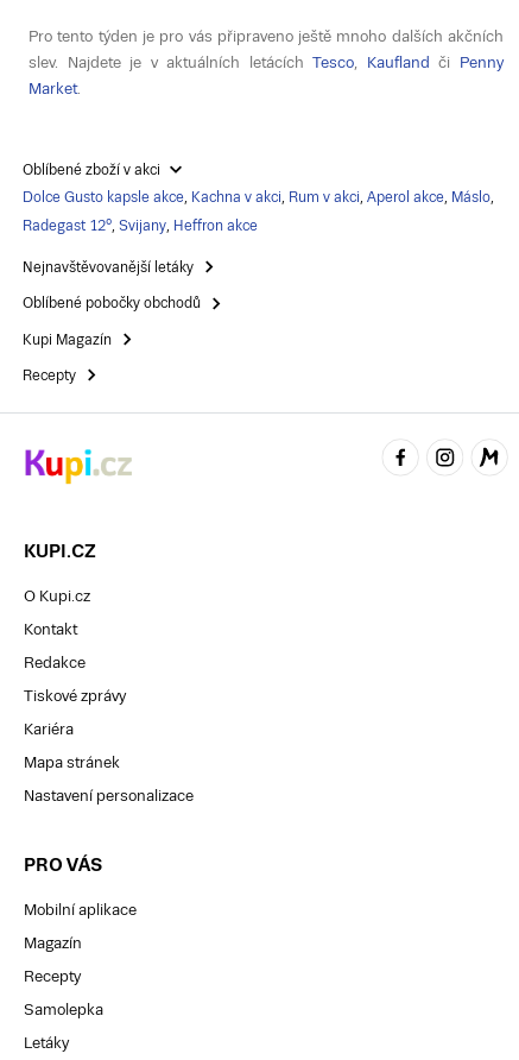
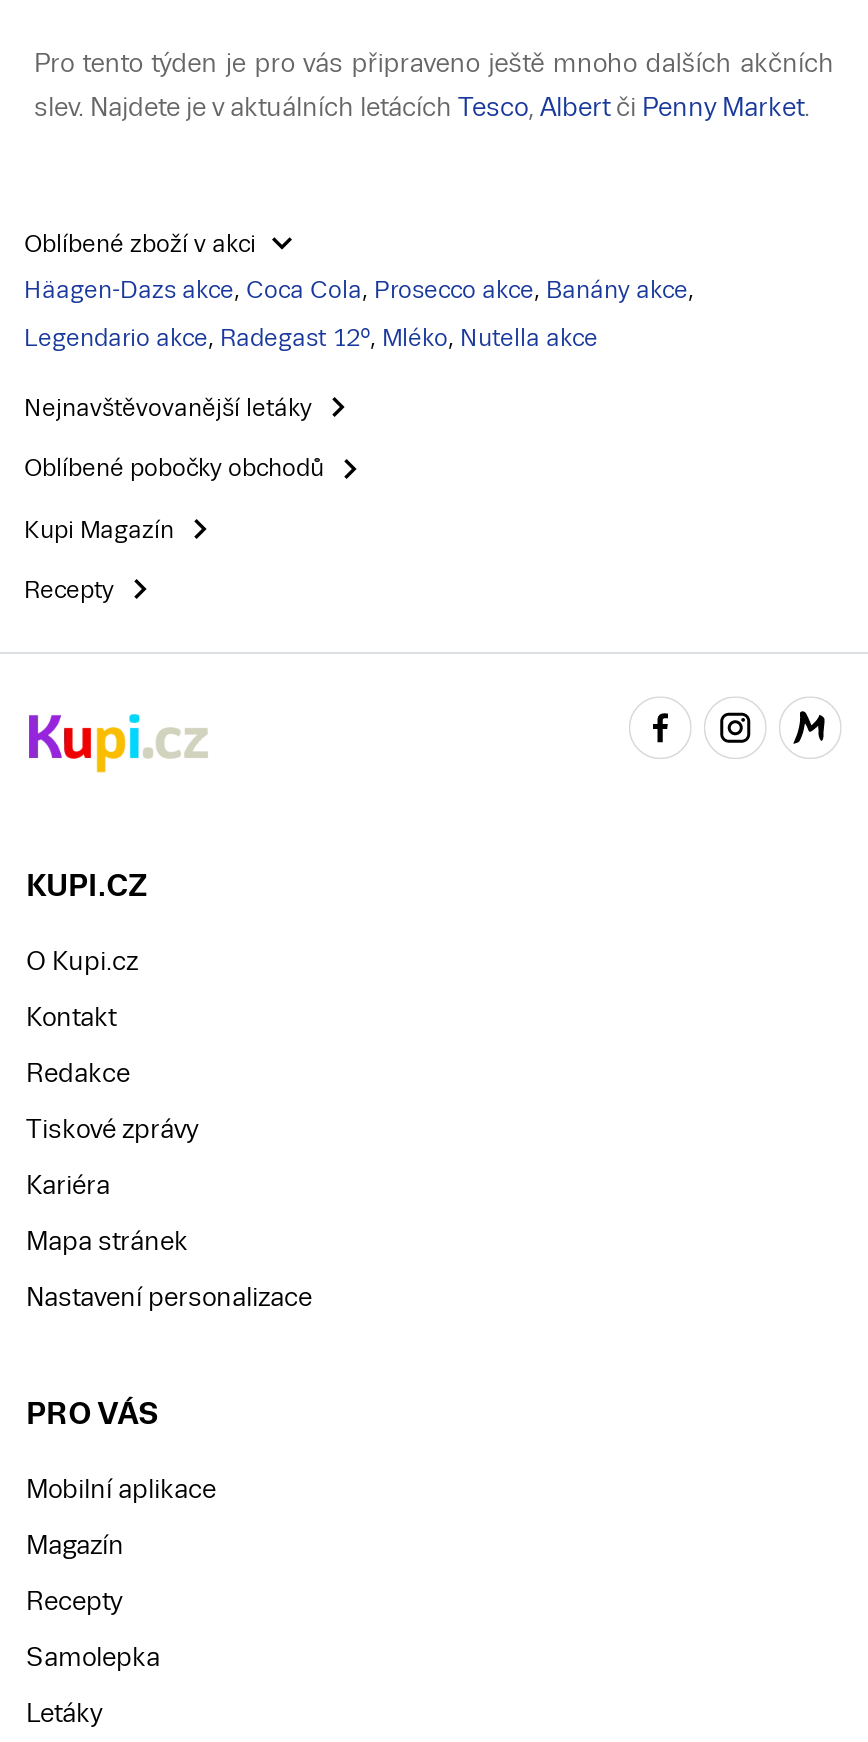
- slev. Najdete je v aktuálních letácích Tesco, Kaufland či Penny
- Market.
+ slev. Najdete je v aktuálních letácích Tesco, Albert či Penny Market.

- Dolce Gusto kapsle akce, Kachna v akci, Rum v akci, Aperol akce, Máslo,
+ Häagen-Dazs akce, Coca Cola, Prosecco akce, Banány akce,

- Radegast 12°, Svijany, Heffron akce
+ Legendario akce, Radegast 12°, Mléko, Nutella akce
